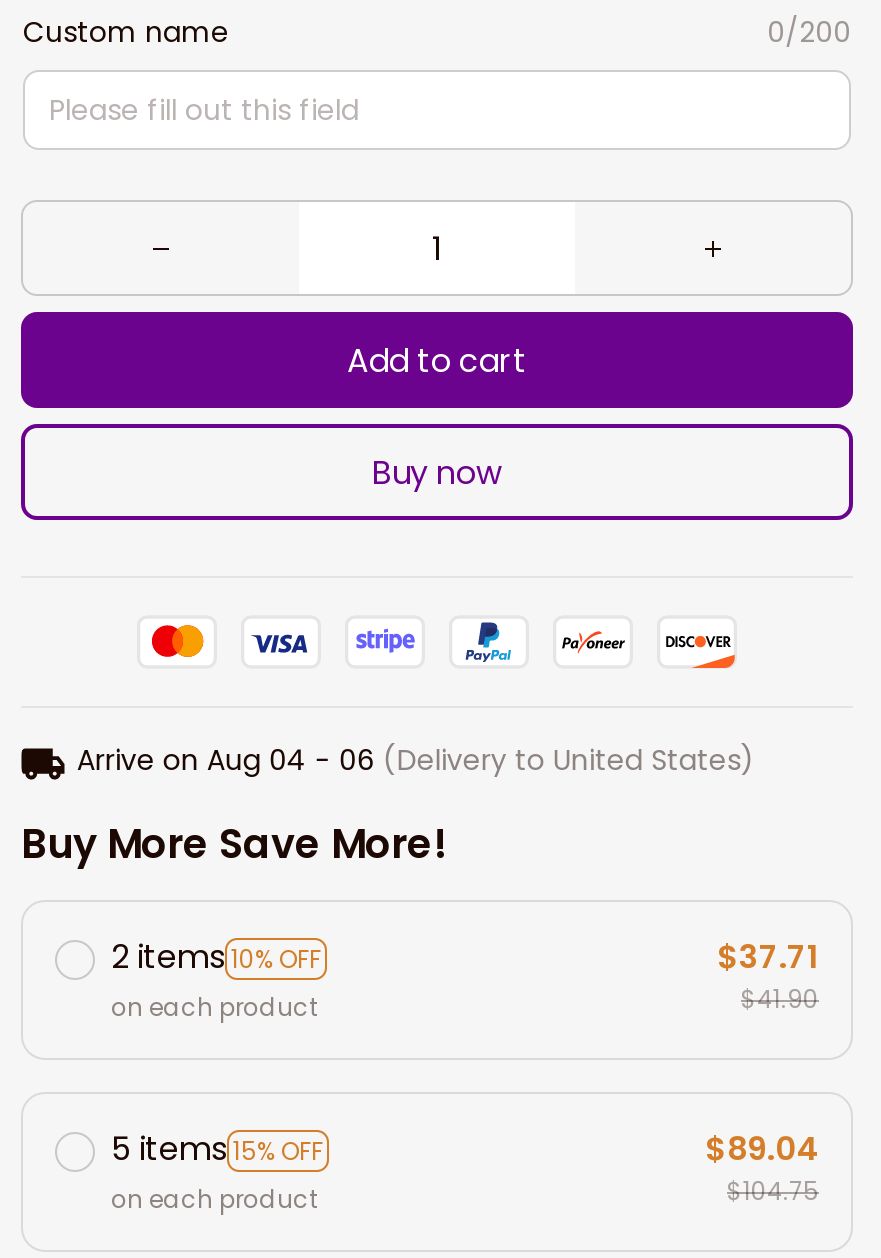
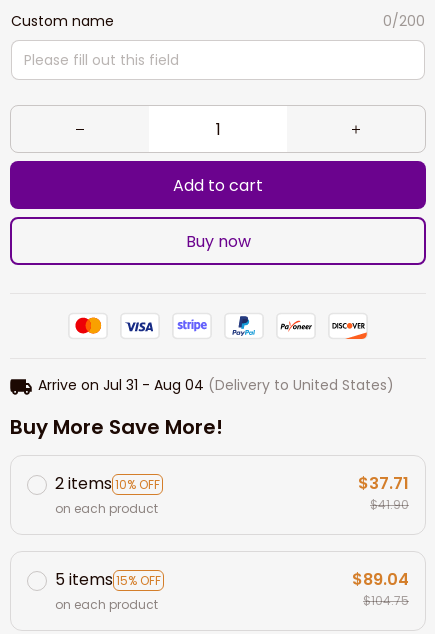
- Arrive on Aug 04 - 06 (Delivery to United States)
+ Arrive on Jul 31 - Aug 04 (Delivery to United States)
